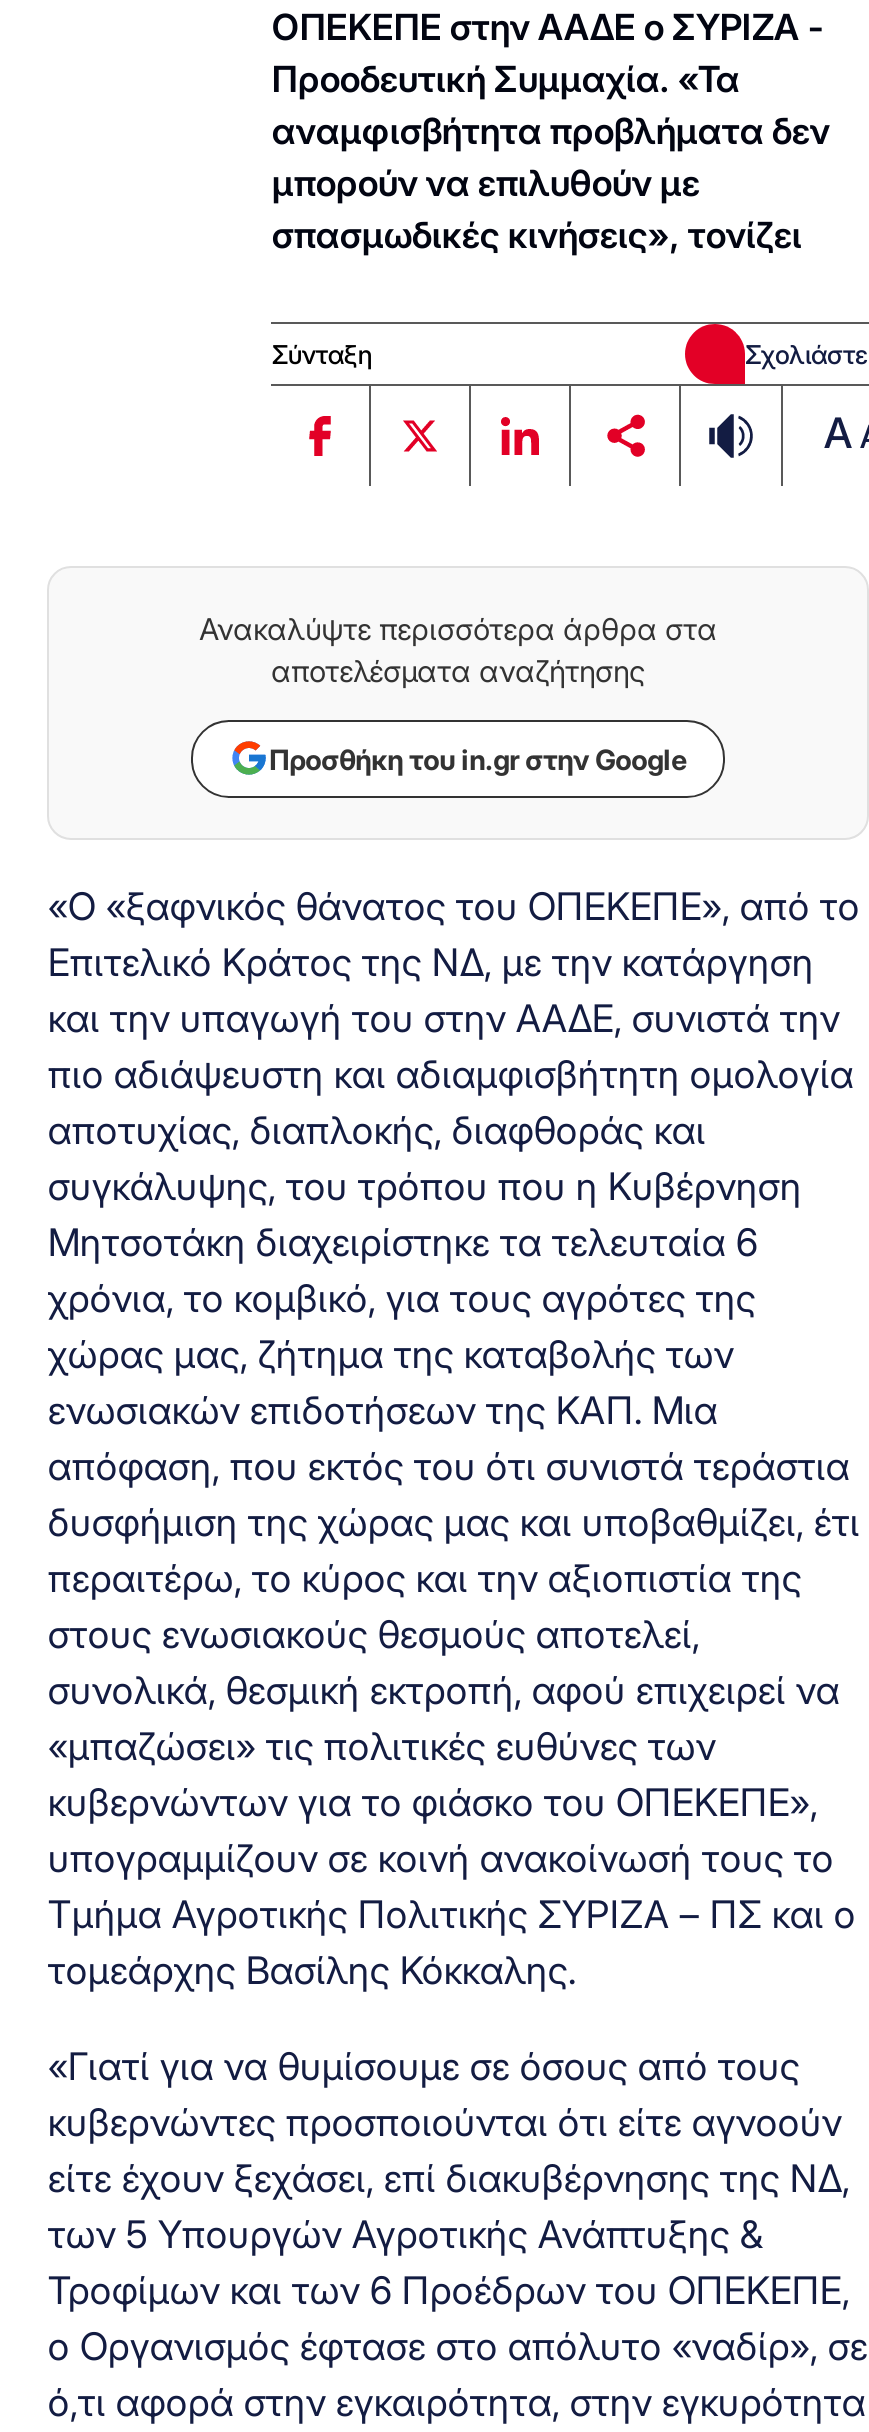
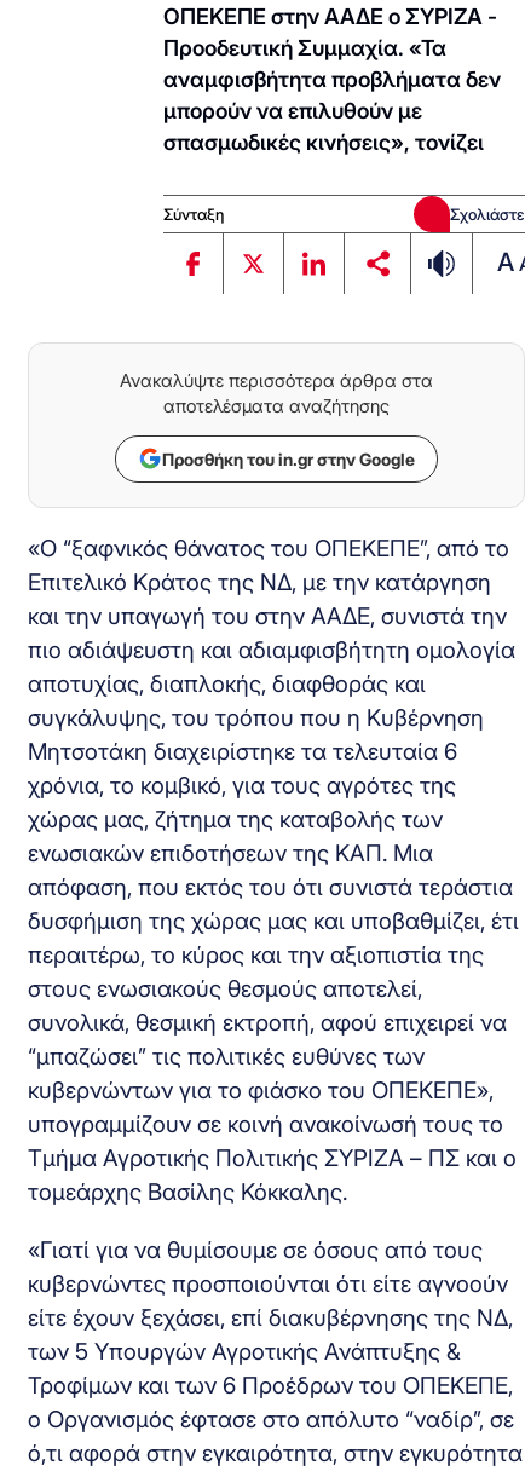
- «Ο «ξαφνικός θάνατος του ΟΠΕΚΕΠΕ», από το
+ «Ο “ξαφνικός θάνατος του ΟΠΕΚΕΠΕ”, από το

- «μπαζώσει» τις πολιτικές ευθύνες των
+ “μπαζώσει” τις πολιτικές ευθύνες των

- ο Οργανισμός έφτασε στο απόλυτο «ναδίρ», σε
+ ο Οργανισμός έφτασε στο απόλυτο “ναδίρ”, σε
